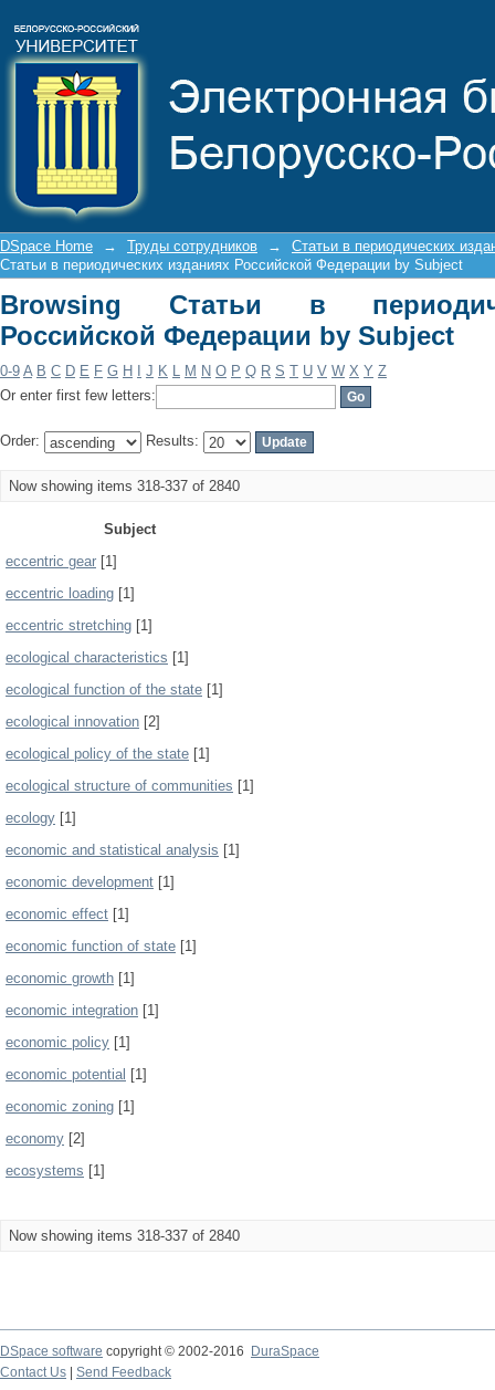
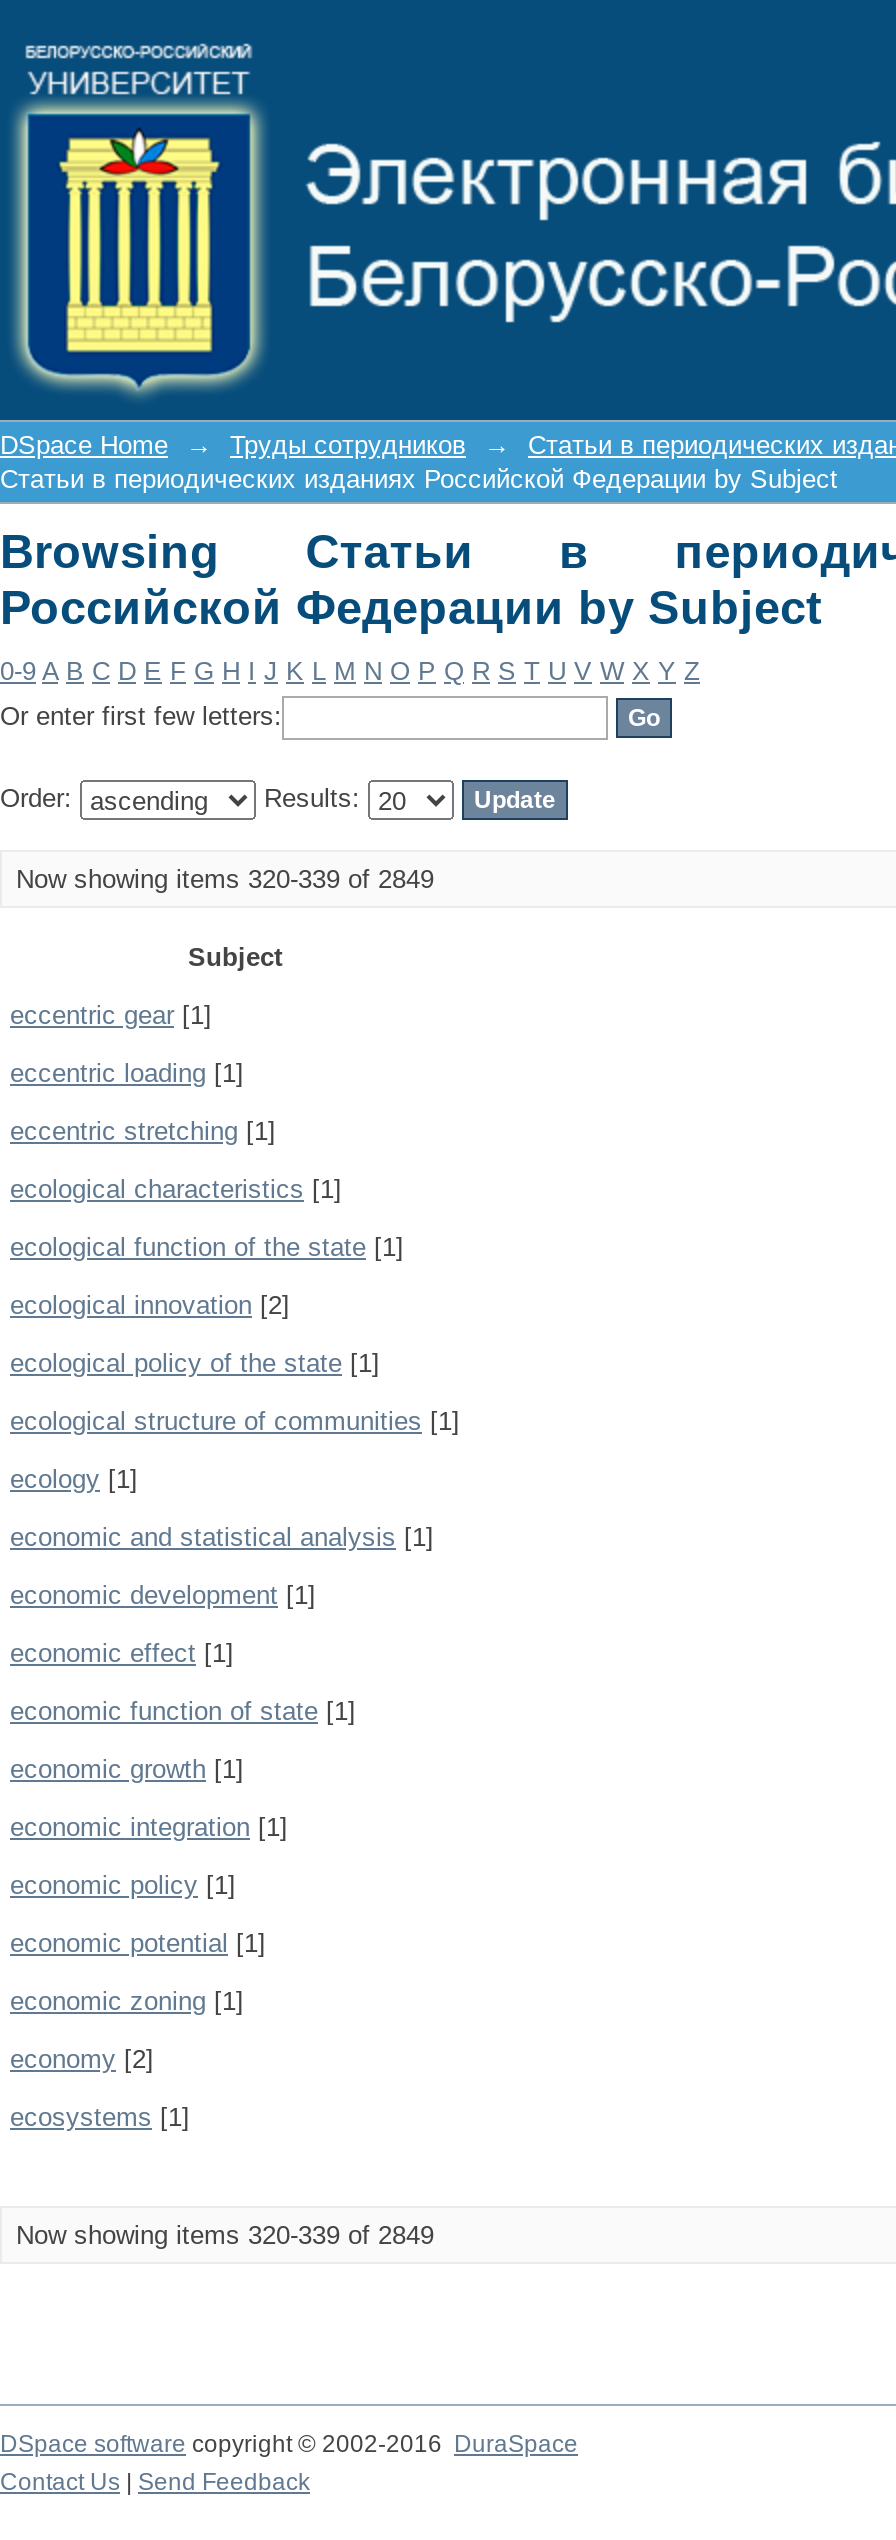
- Now showing items 318-337 of 2840
+ Now showing items 320-339 of 2849

- Now showing items 318-337 of 2840
+ Now showing items 320-339 of 2849
